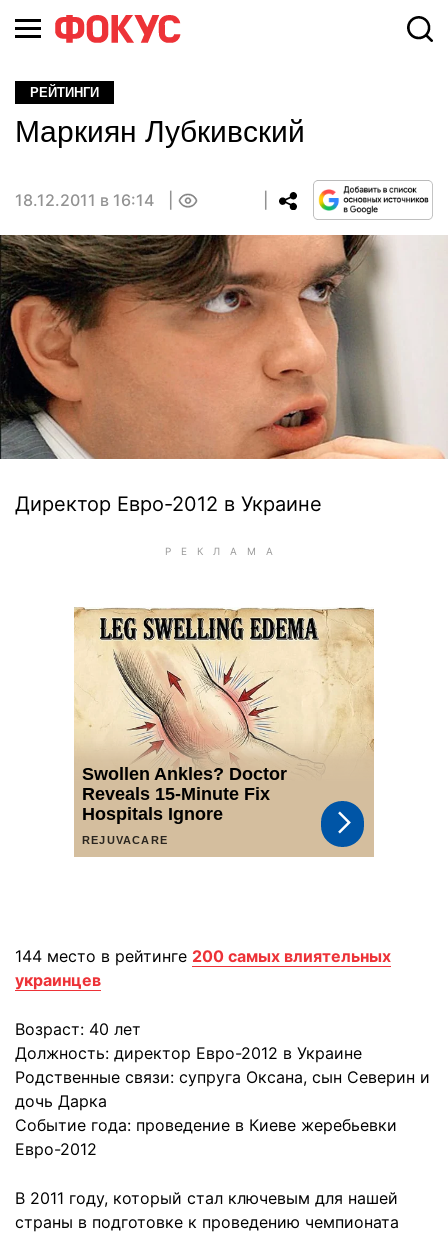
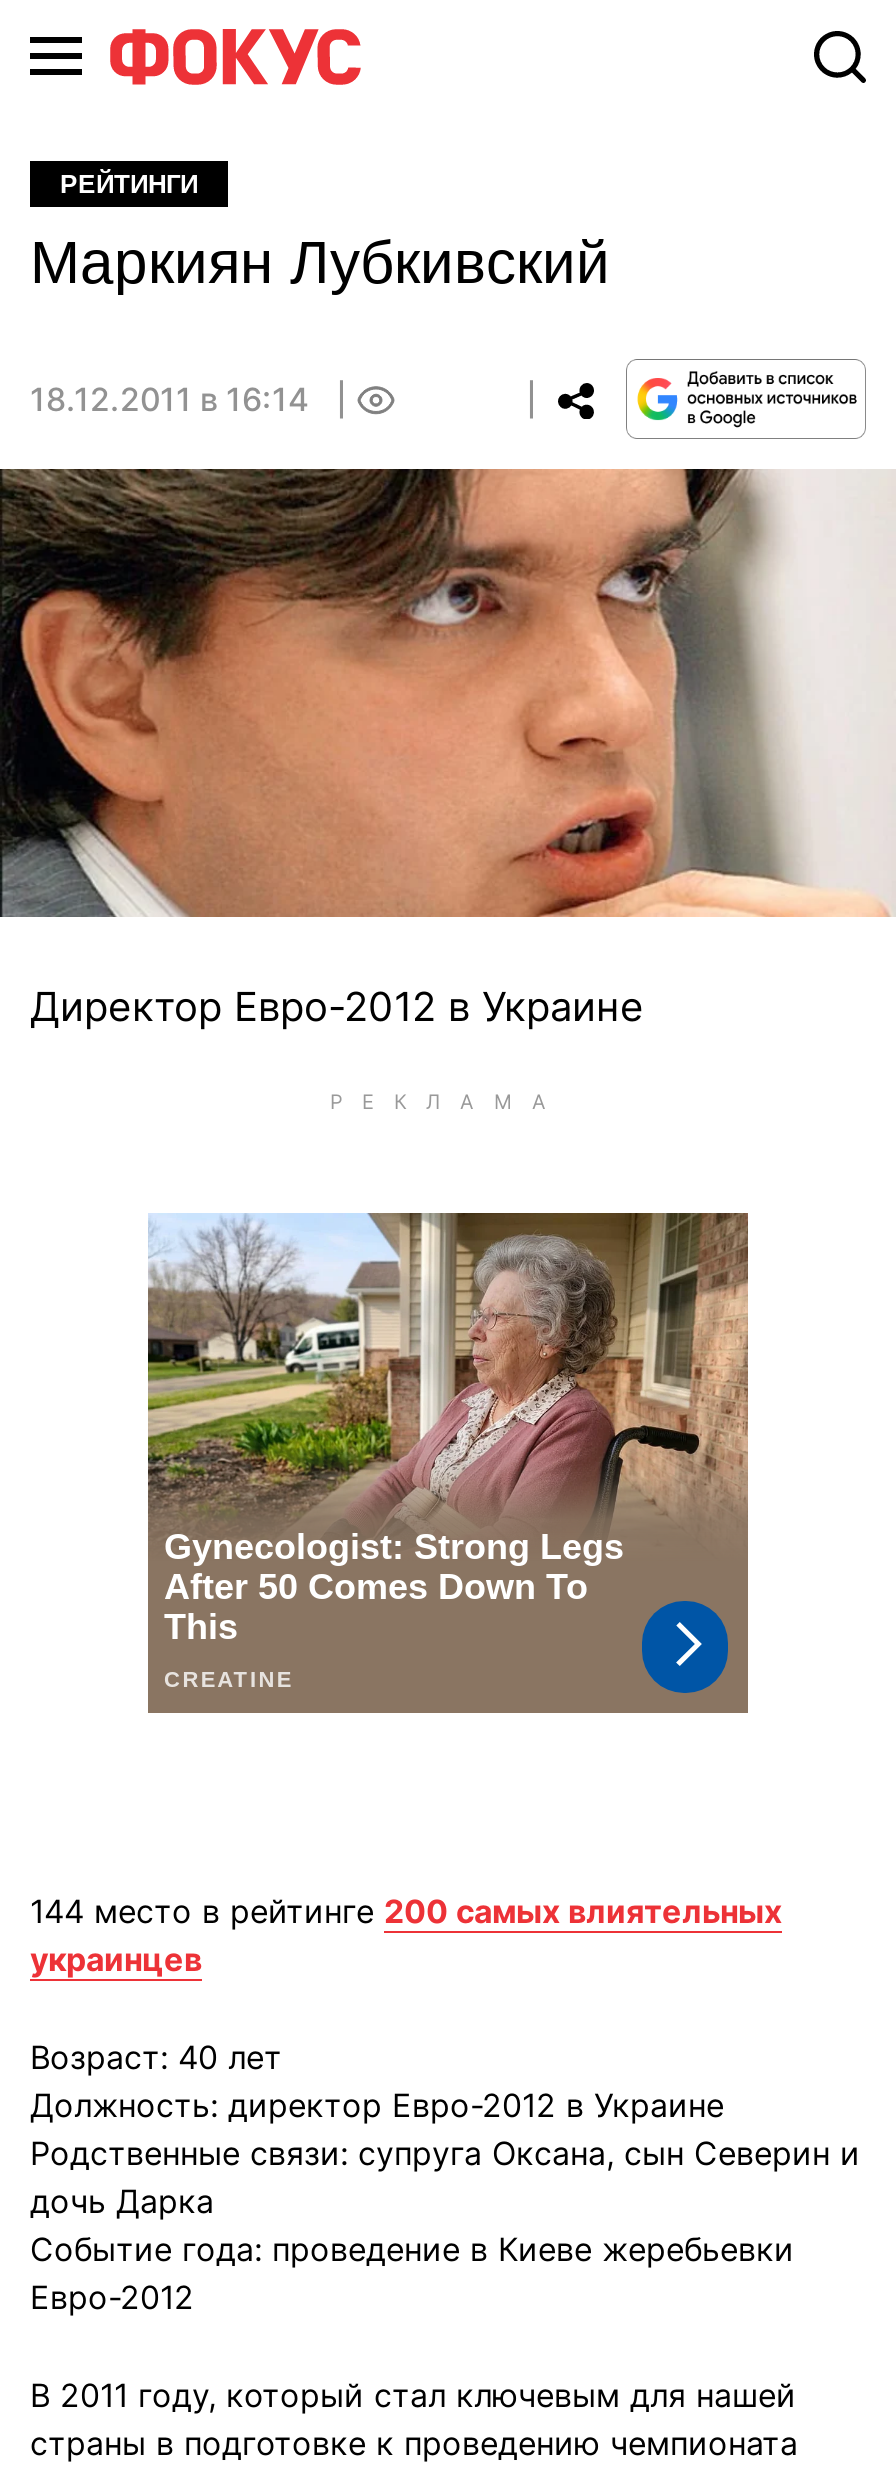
- [image]
+ [image]
